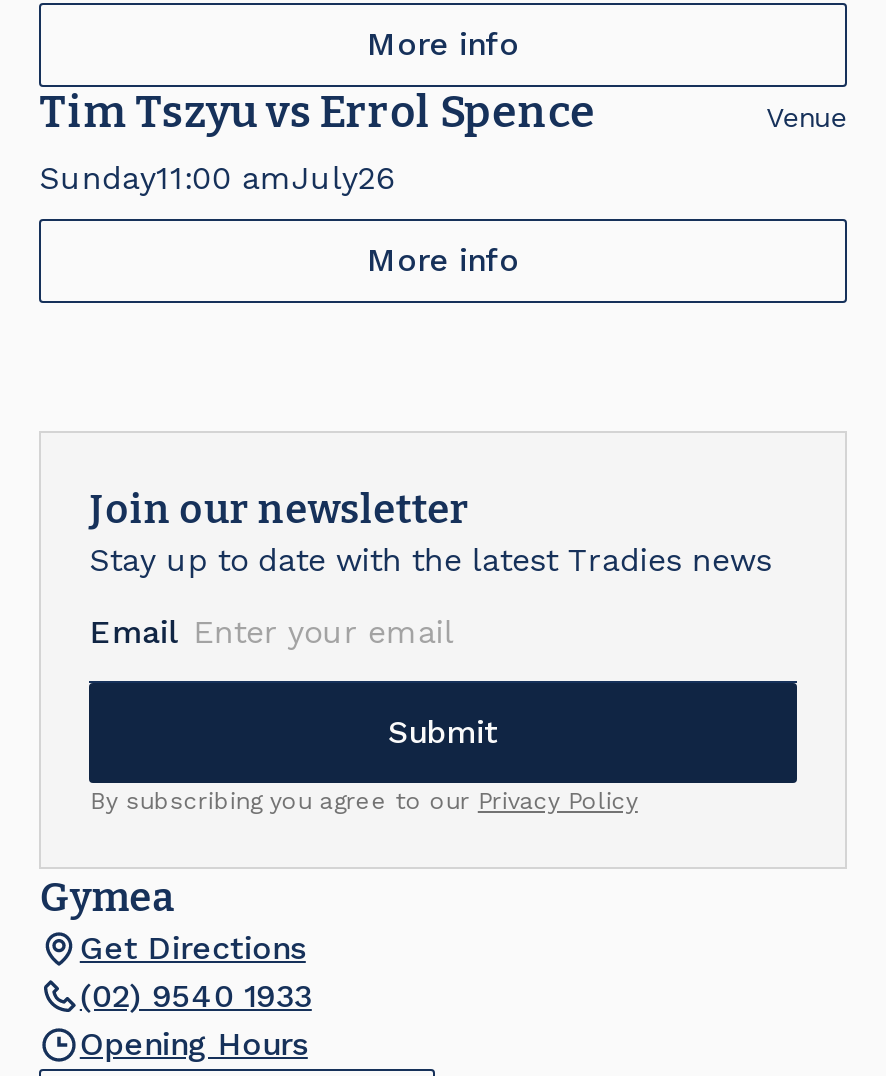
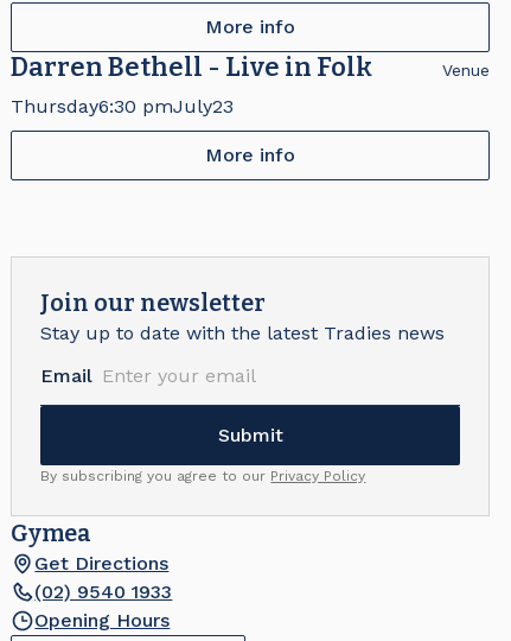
- Tim Tszyu vs Errol Spence
+ Darren Bethell - Live in Folk

- Sunday11:00 amJuly26
+ Thursday6:30 pmJuly23
